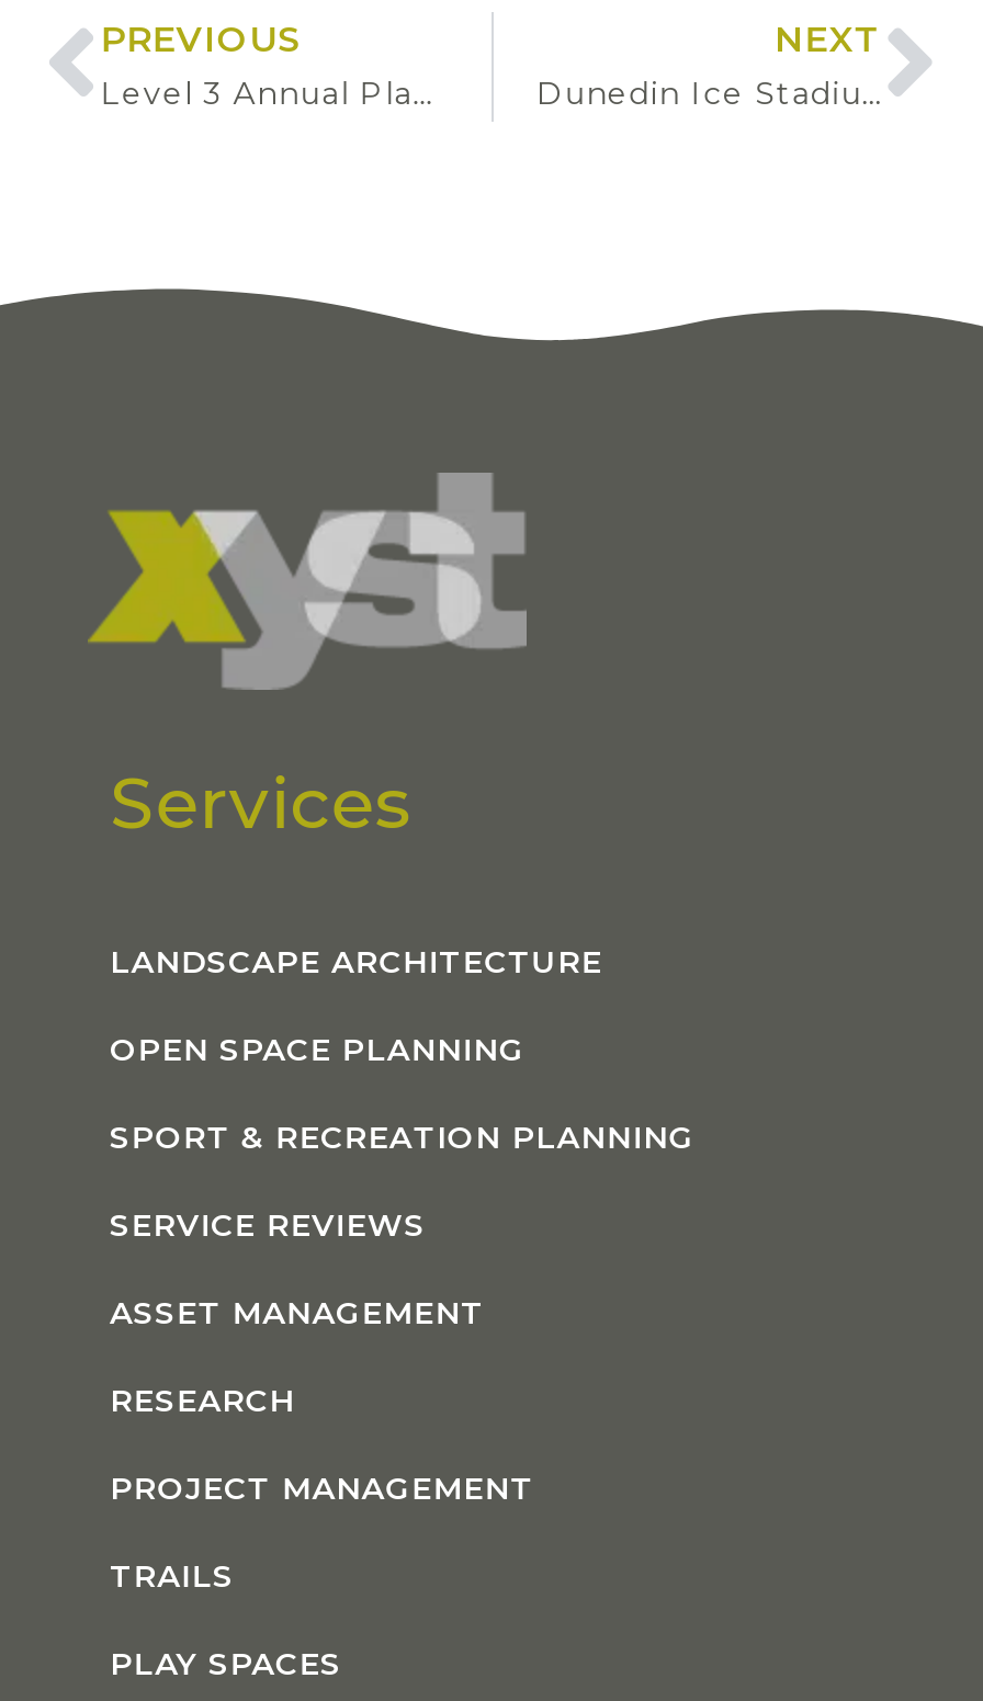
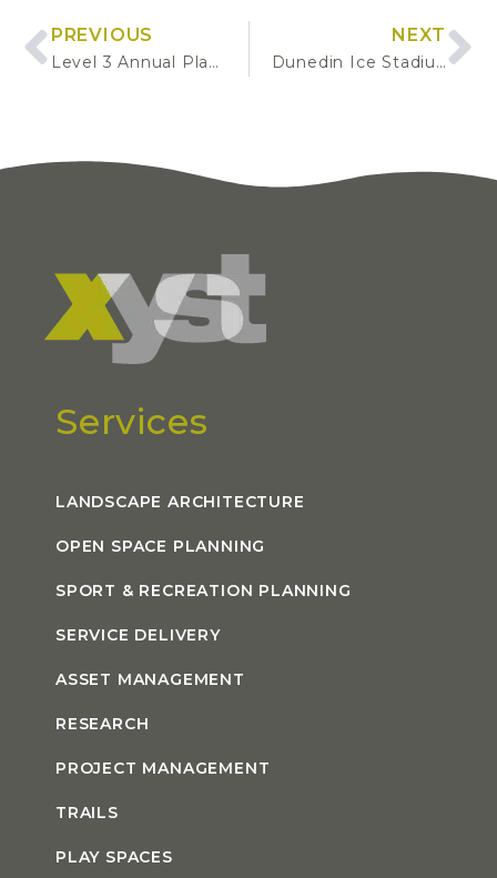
- SERVICE REVIEWS
+ SERVICE DELIVERY
